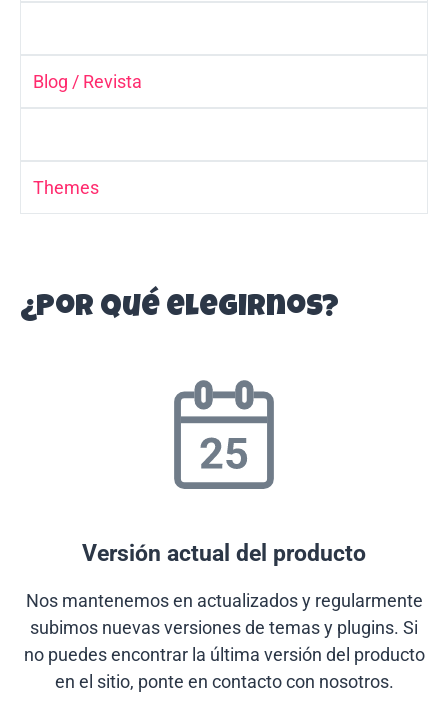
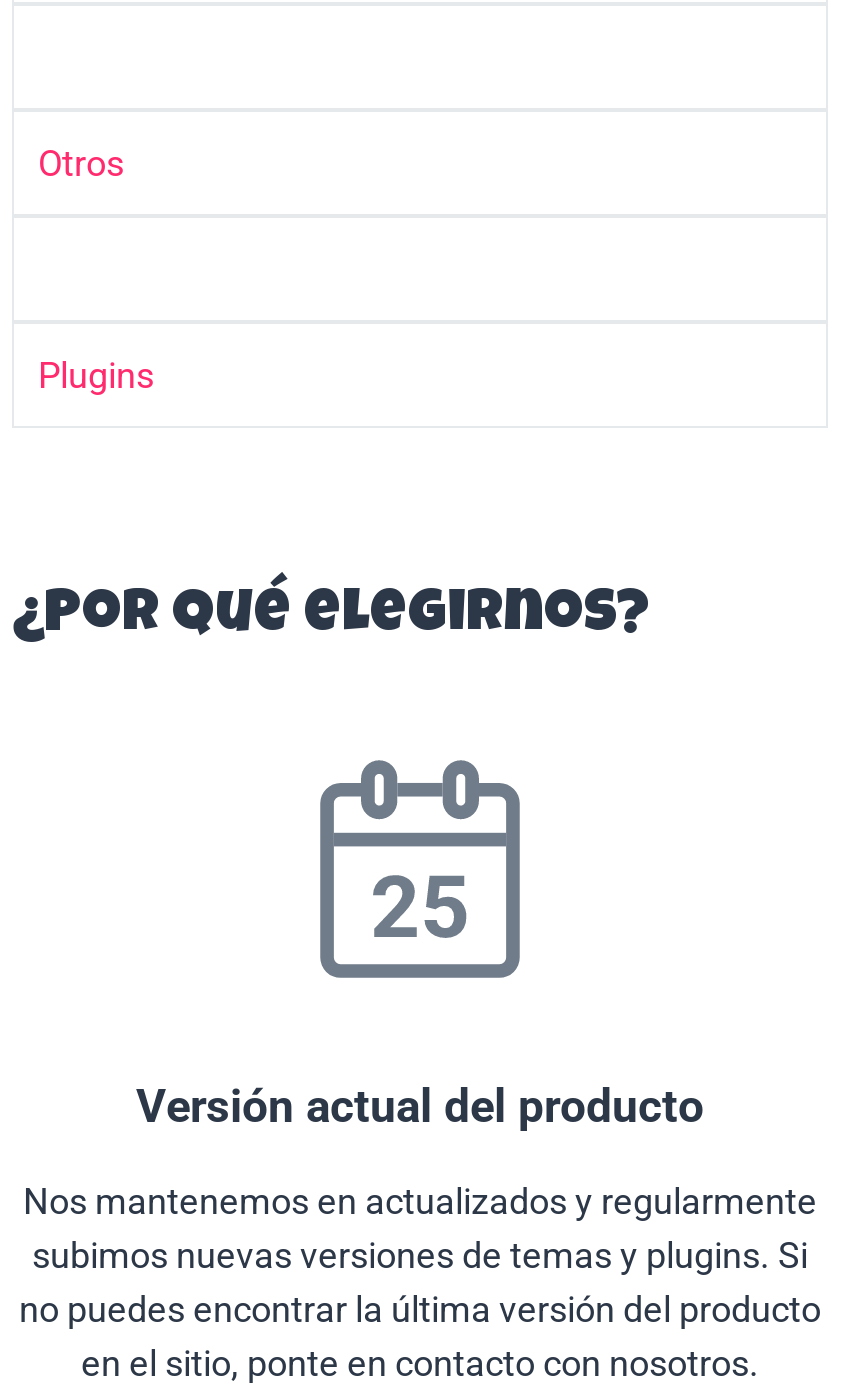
- Blog / Revista
+ Otros

- Themes
+ Plugins
